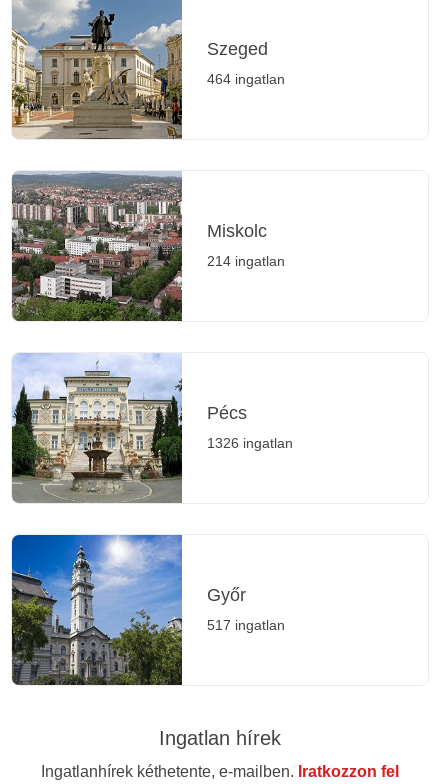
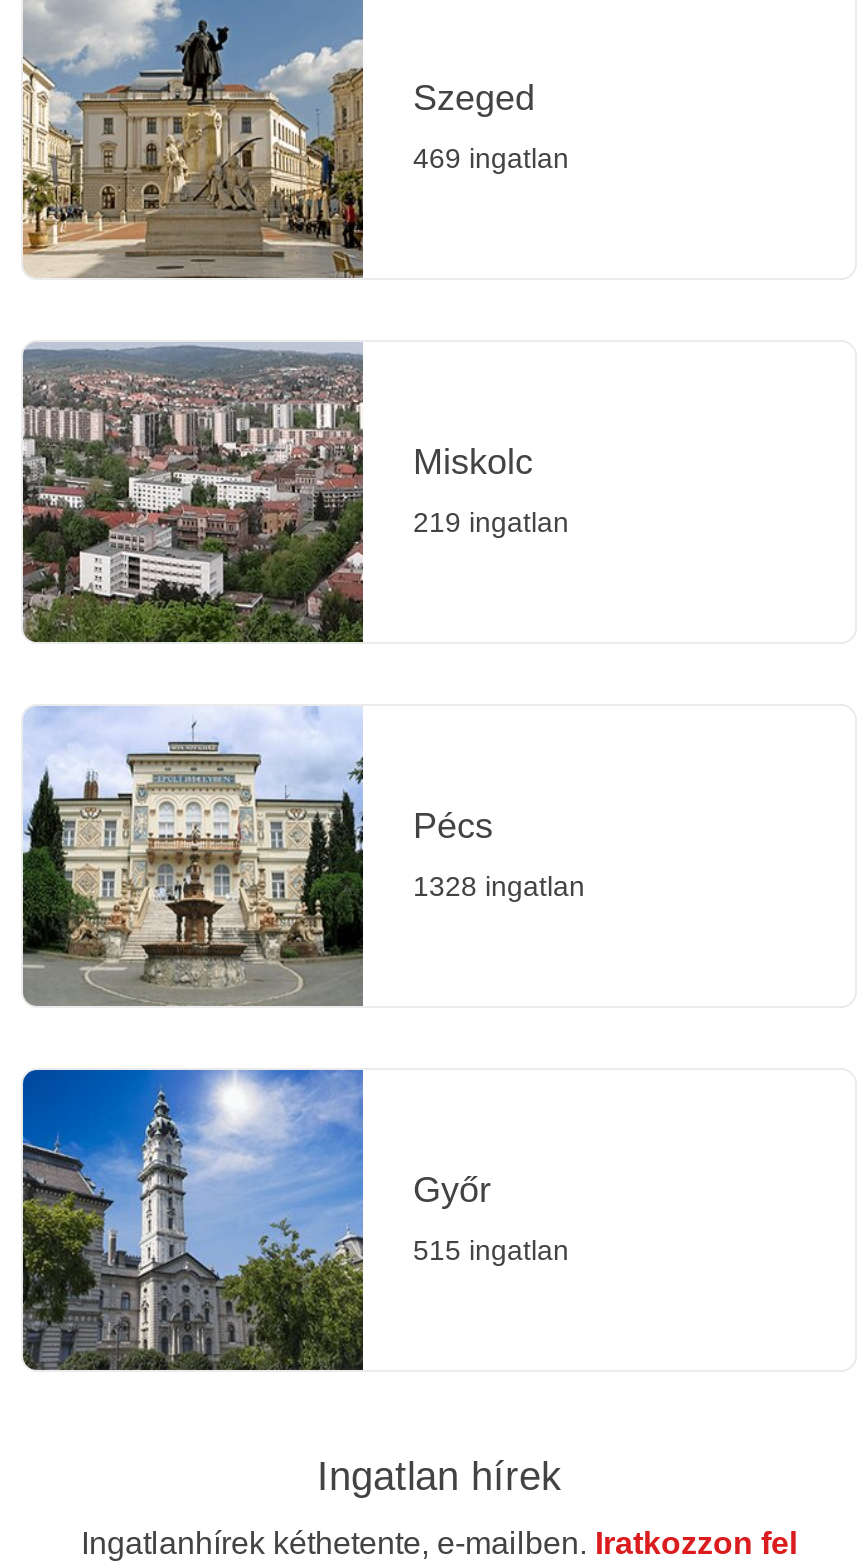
- 464 ingatlan
+ 469 ingatlan

- 214 ingatlan
+ 219 ingatlan

- 1326 ingatlan
+ 1328 ingatlan

- 517 ingatlan
+ 515 ingatlan
